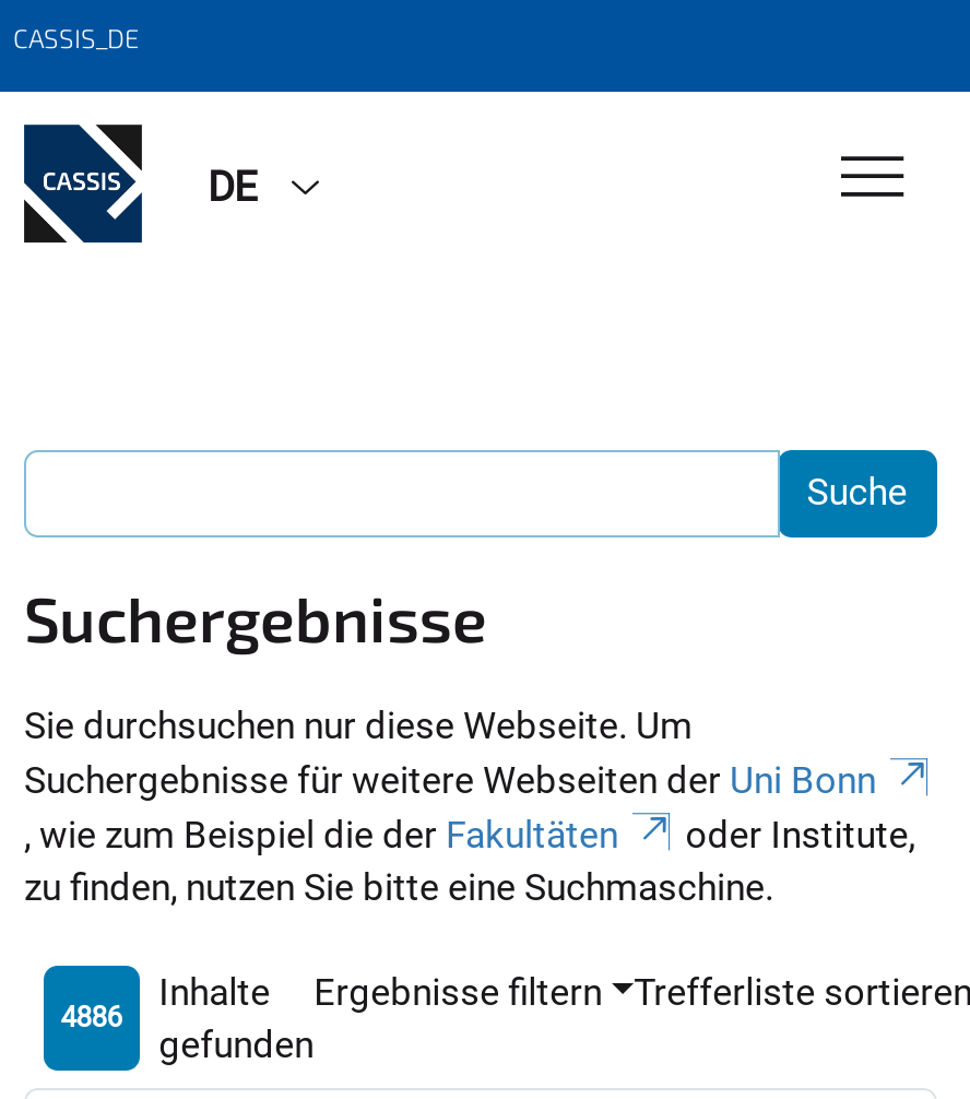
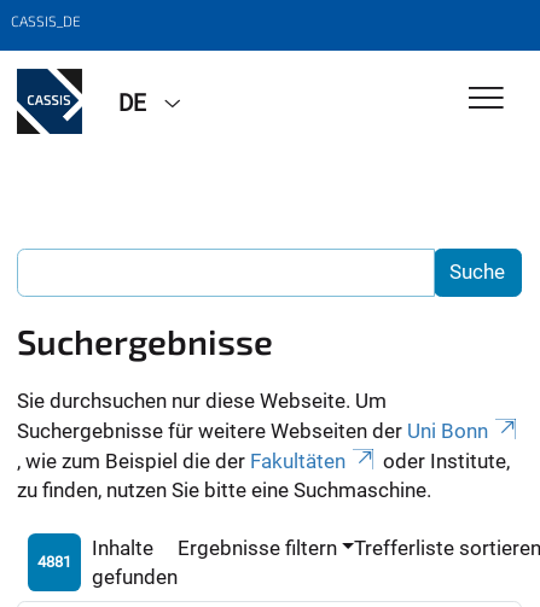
- 4886
+ 4881
